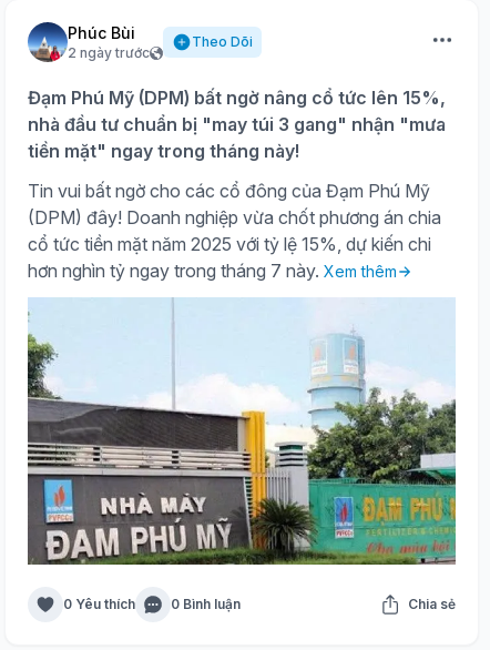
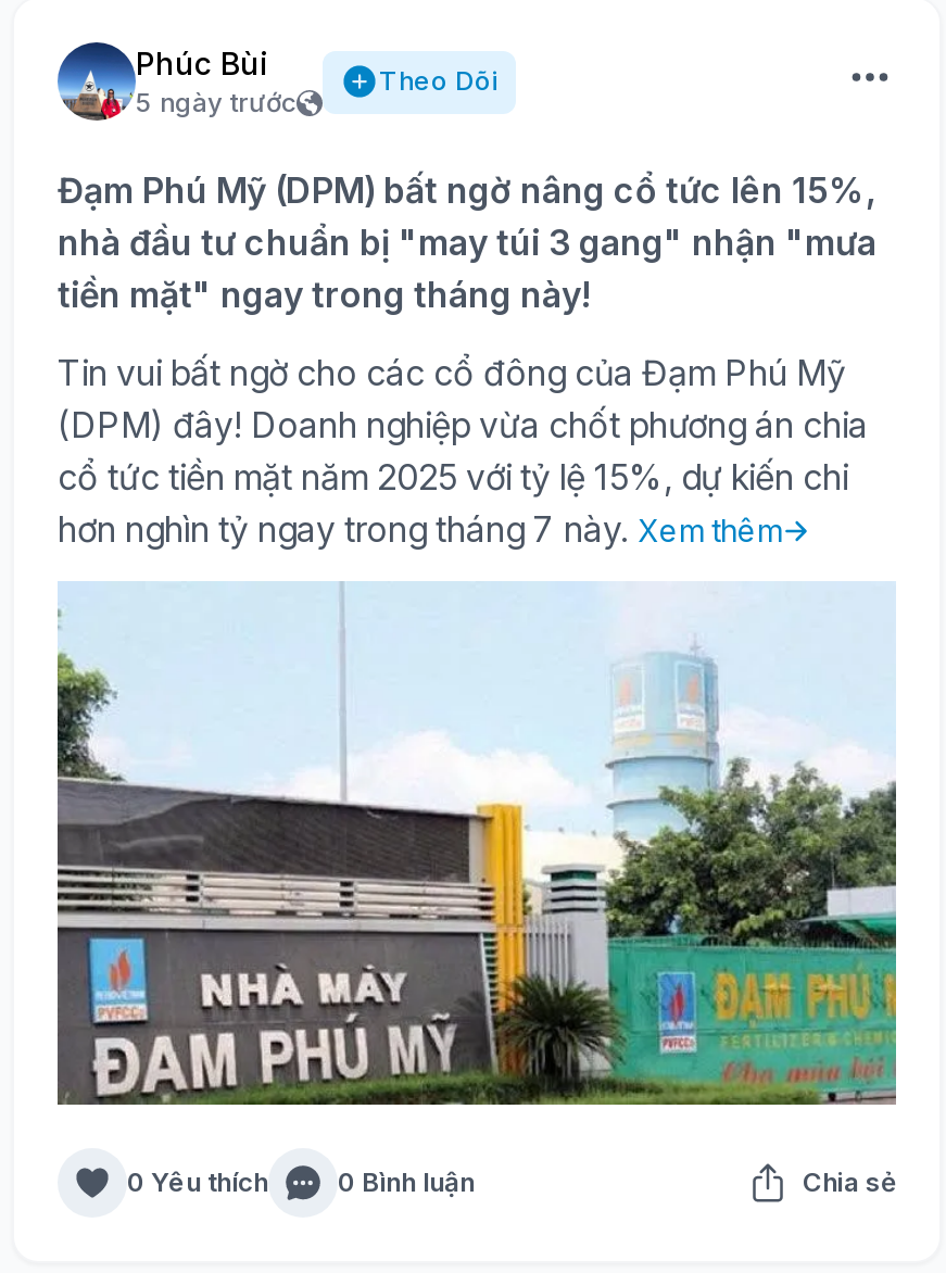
- 2 ngày trước
+ 5 ngày trước
